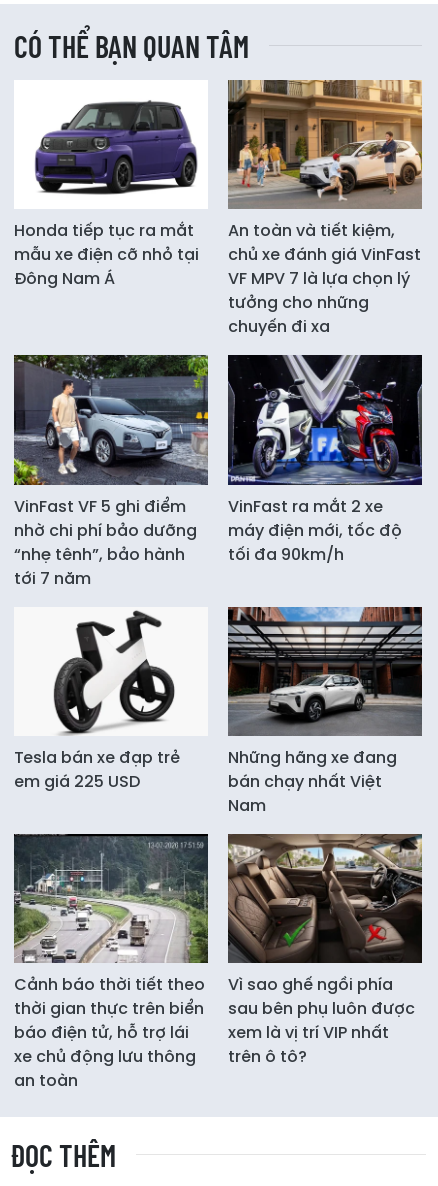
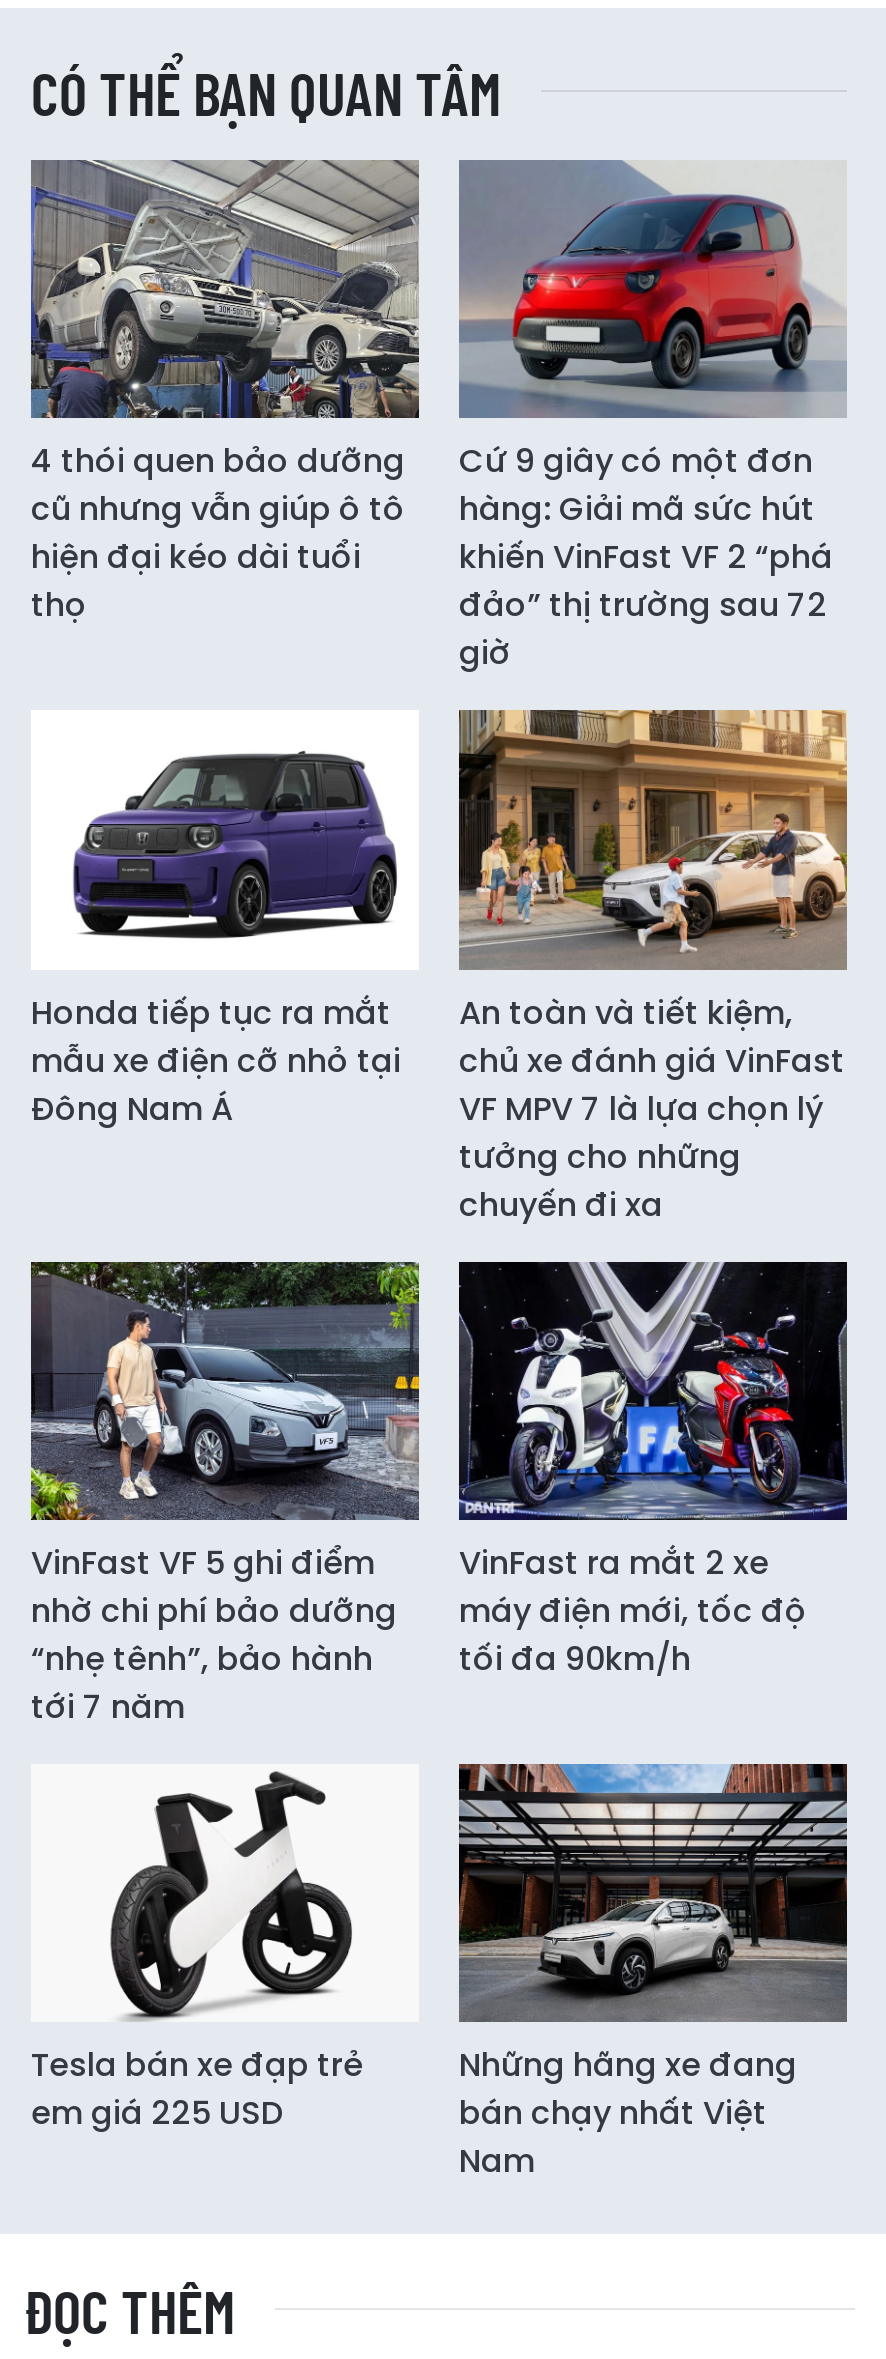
+ [image]
+ 4 thói quen bảo dưỡng
+ cũ nhưng vẫn giúp ô tô
+ hiện đại kéo dài tuổi
+ thọ

+ [image]
+ Cứ 9 giây có một đơn
+ hàng: Giải mã sức hút
+ khiến VinFast VF 2 “phá
+ đảo” thị trường sau 72
+ giờ

moved down: [image] | Honda tiếp tục ra mắt | mẫu xe điện cỡ nhỏ tại | ... | bán chạy nhất Việt | Nam

- [image]
- Cảnh báo thời tiết theo
- thời gian thực trên biển
- báo điện tử, hỗ trợ lái
- xe chủ động lưu thông
- an toàn

- [image]
- Vì sao ghế ngồi phía
- sau bên phụ luôn được
- xem là vị trí VIP nhất
- trên ô tô?
